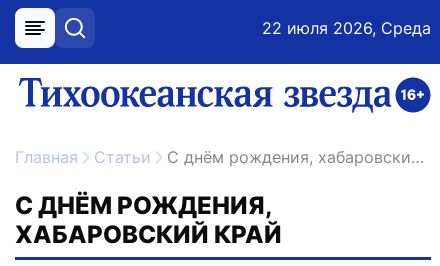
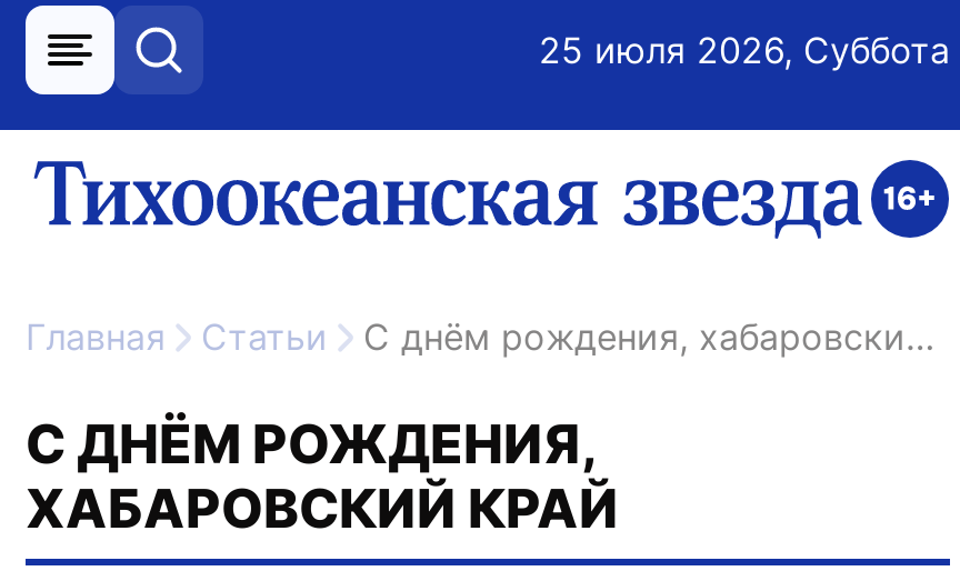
- 22 июля 2026, Среда
+ 25 июля 2026, Суббота
